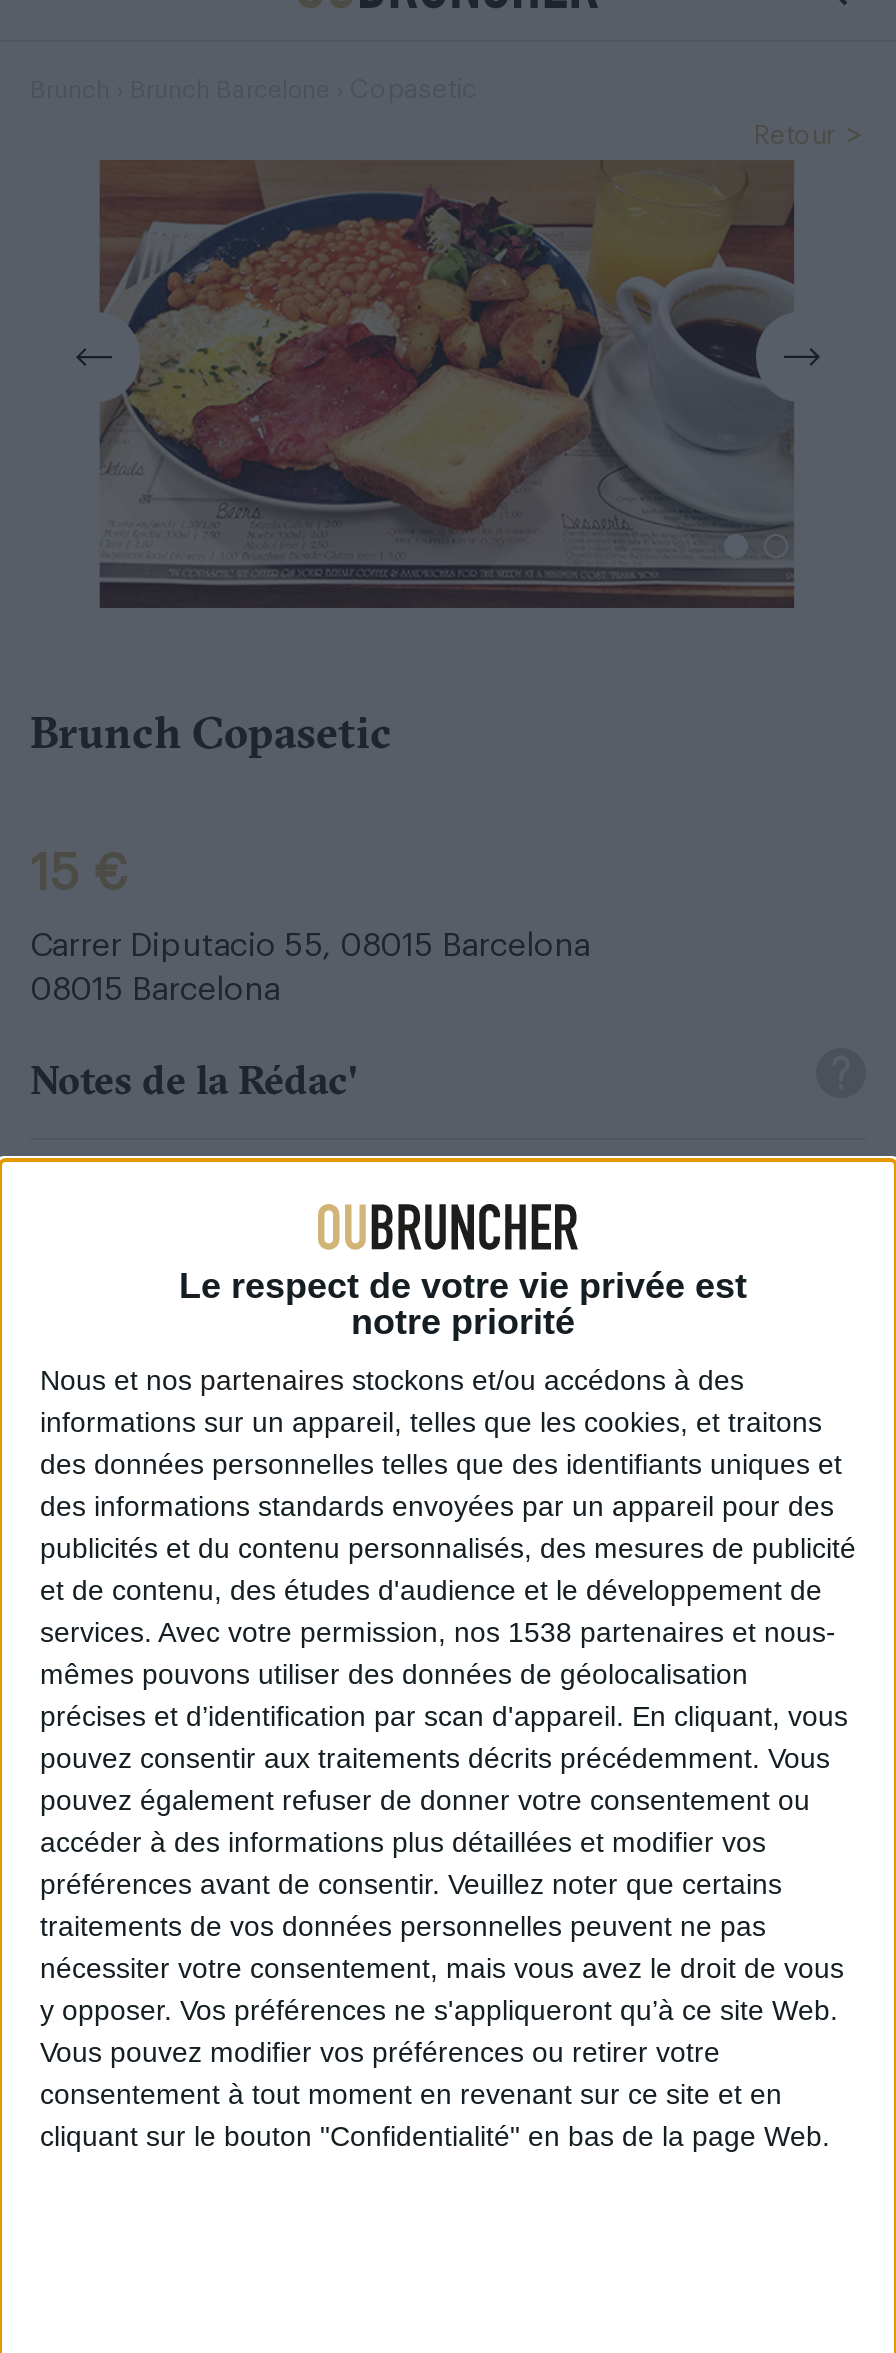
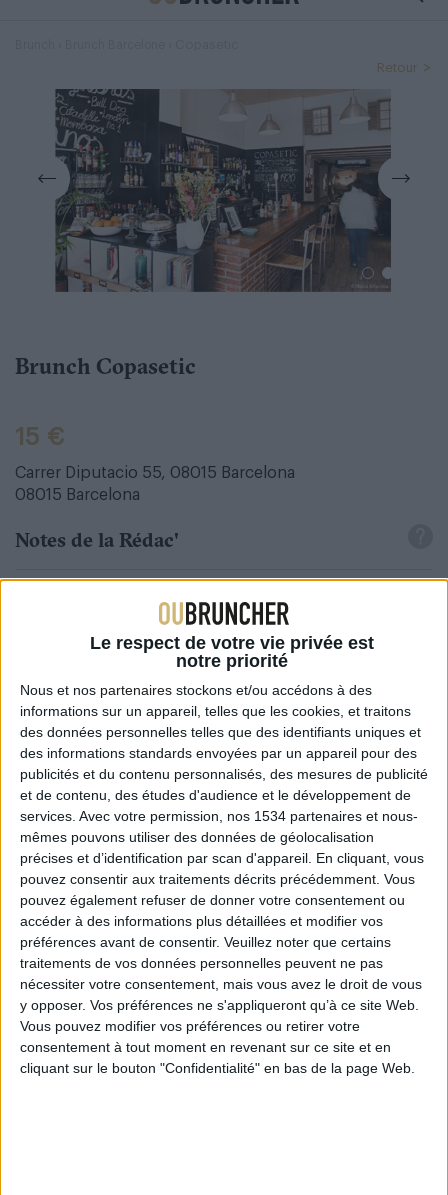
- [image]
+ [image]

- services. Avec votre permission, nos 1538 partenaires et nous-
+ services. Avec votre permission, nos 1534 partenaires et nous-
